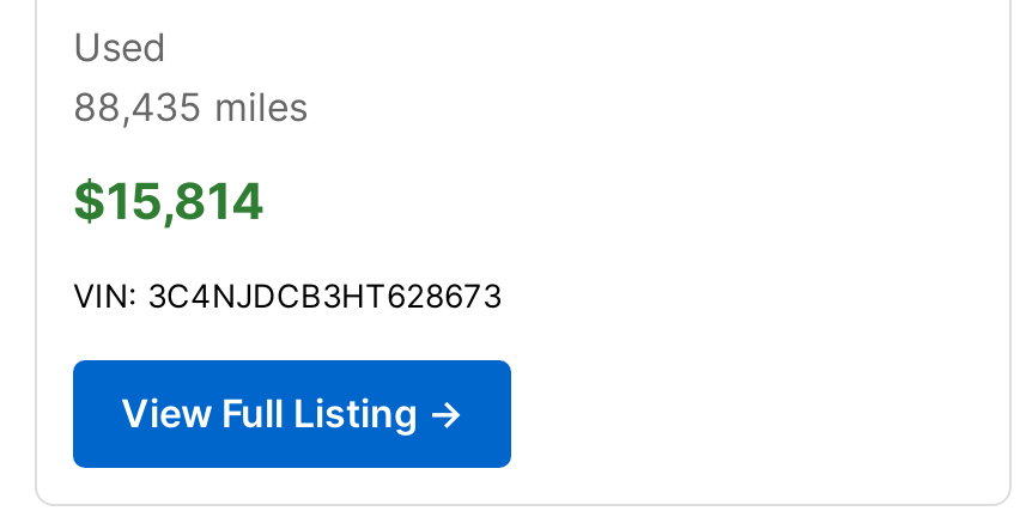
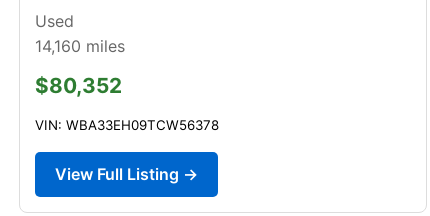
- 88,435 miles
+ 14,160 miles

- $15,814
+ $80,352

- VIN: 3C4NJDCB3HT628673
+ VIN: WBA33EH09TCW56378
